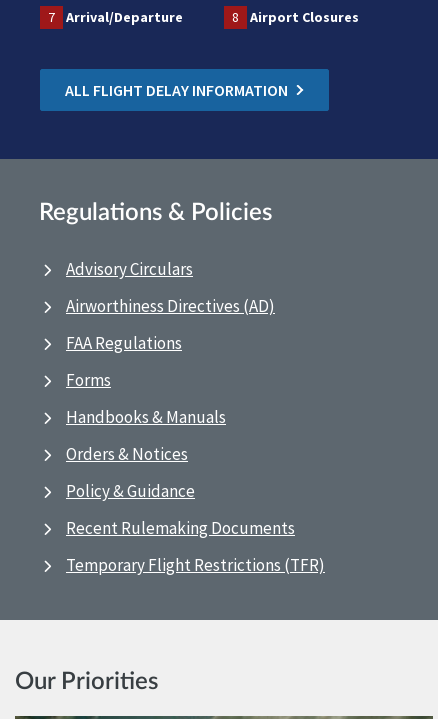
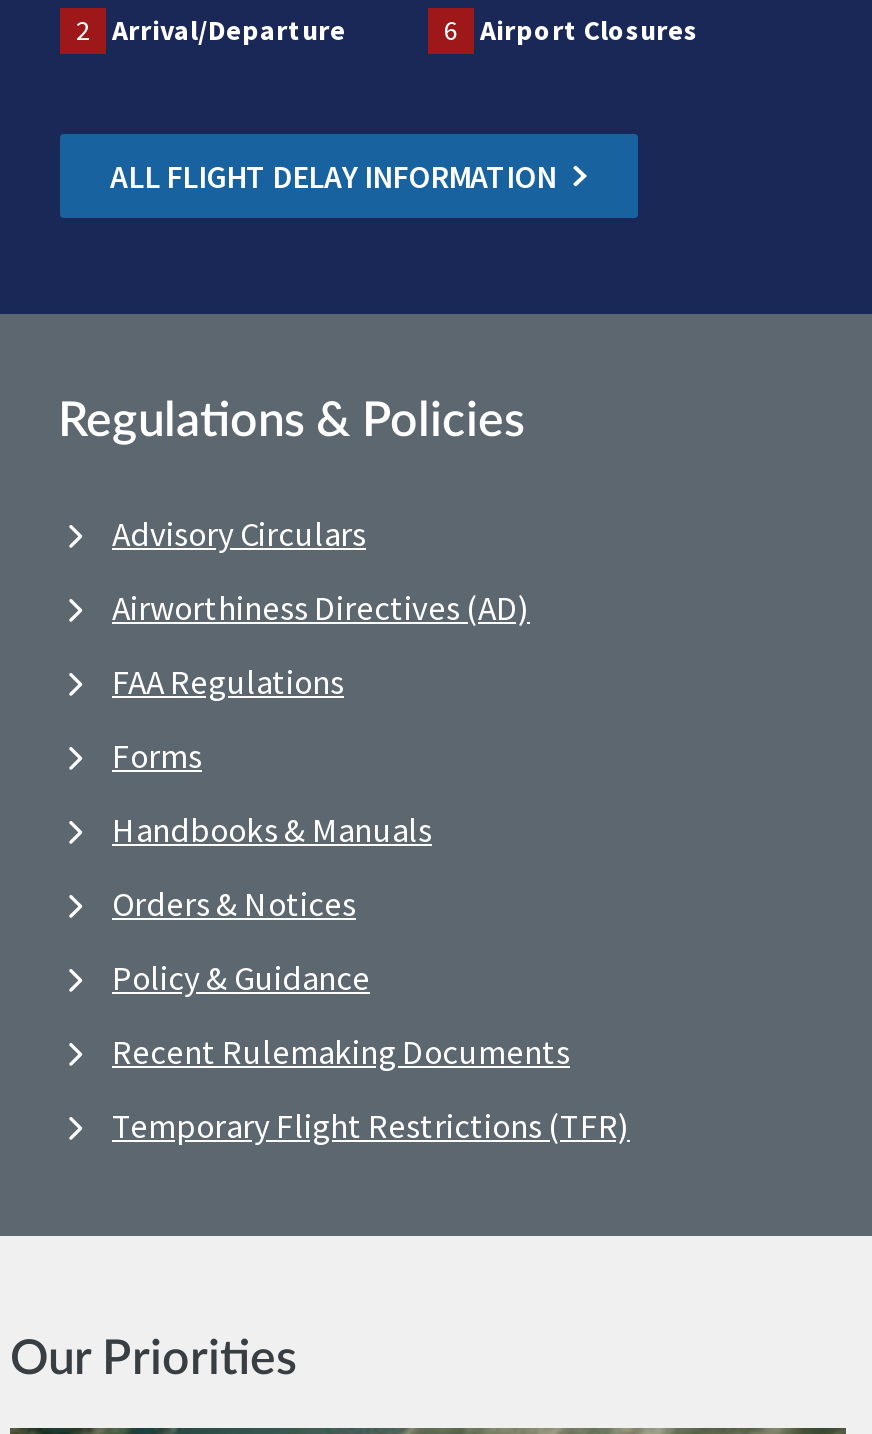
- 7 Arrival/Departure
+ 2 Arrival/Departure

- 8 Airport Closures
+ 6 Airport Closures
